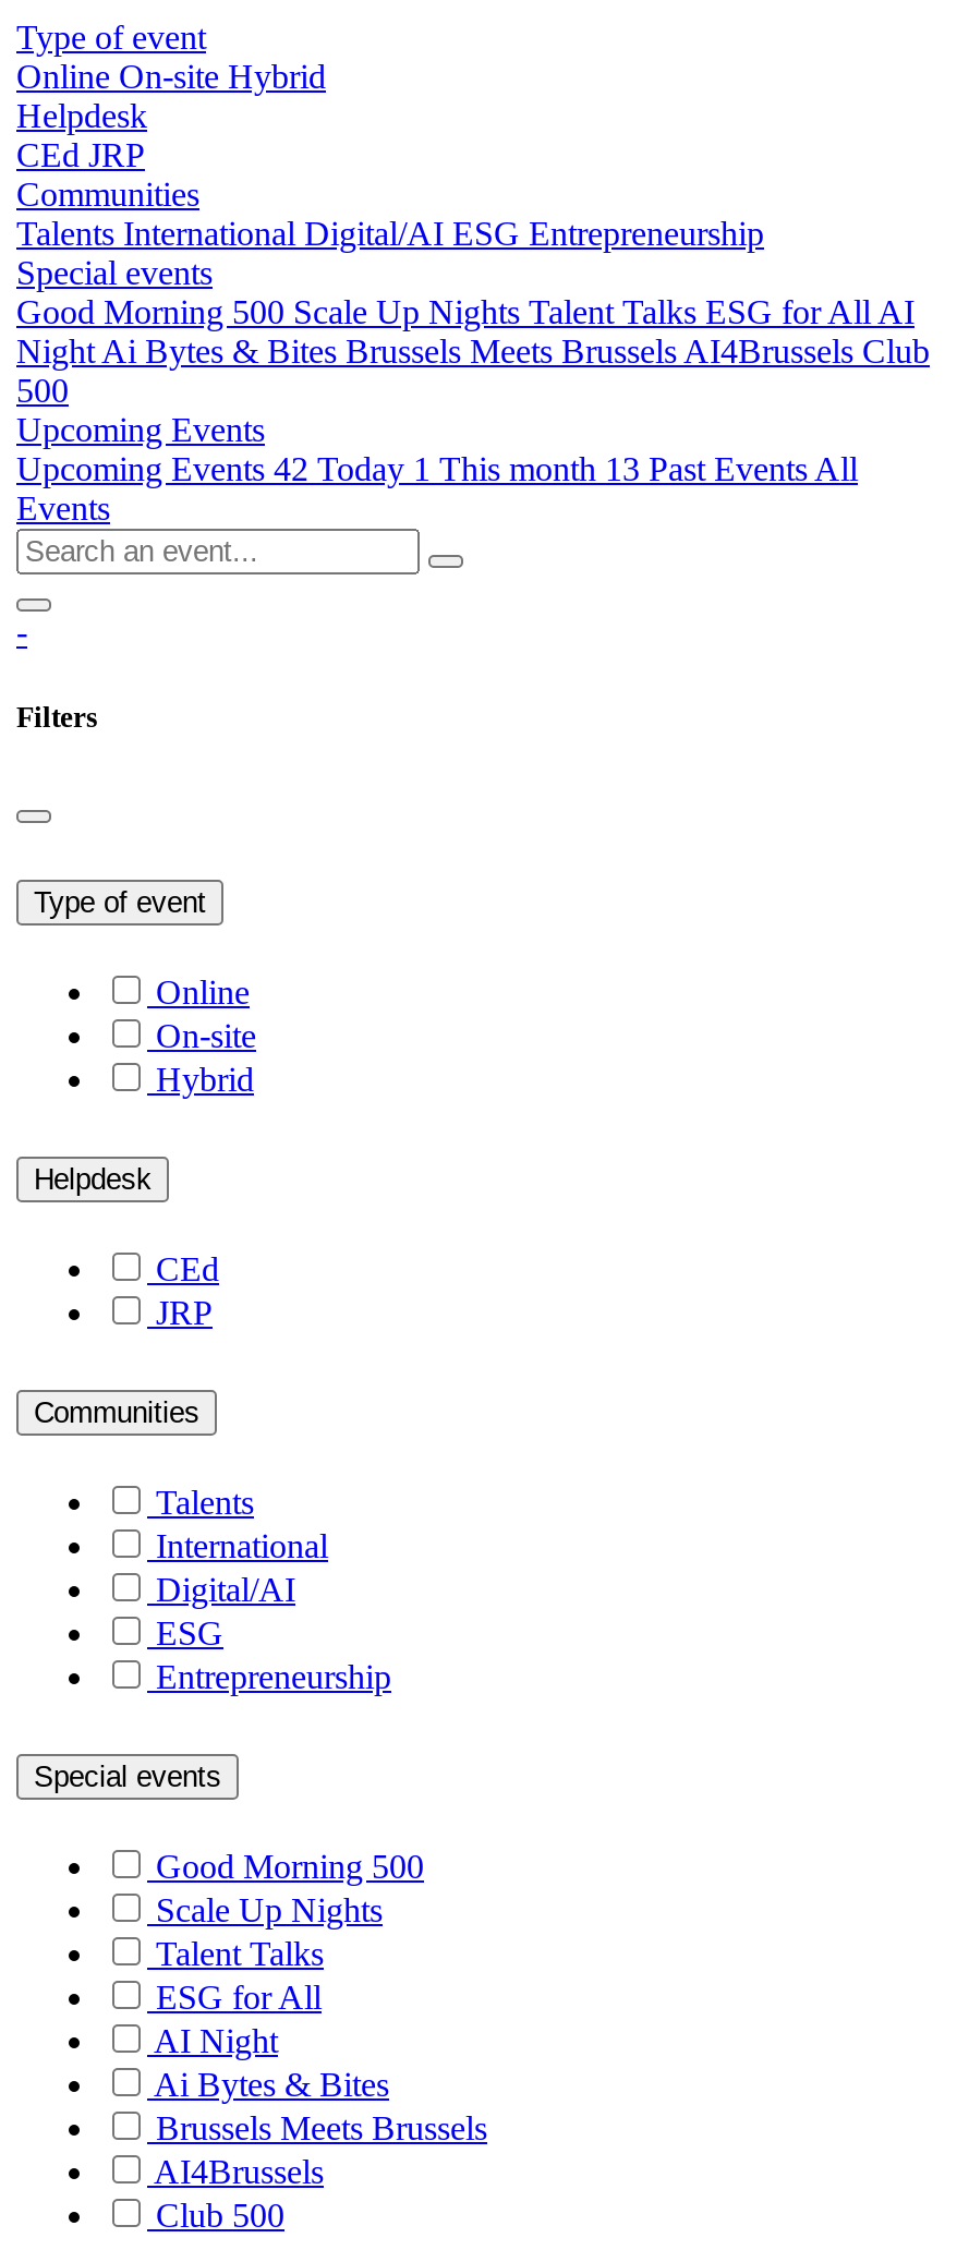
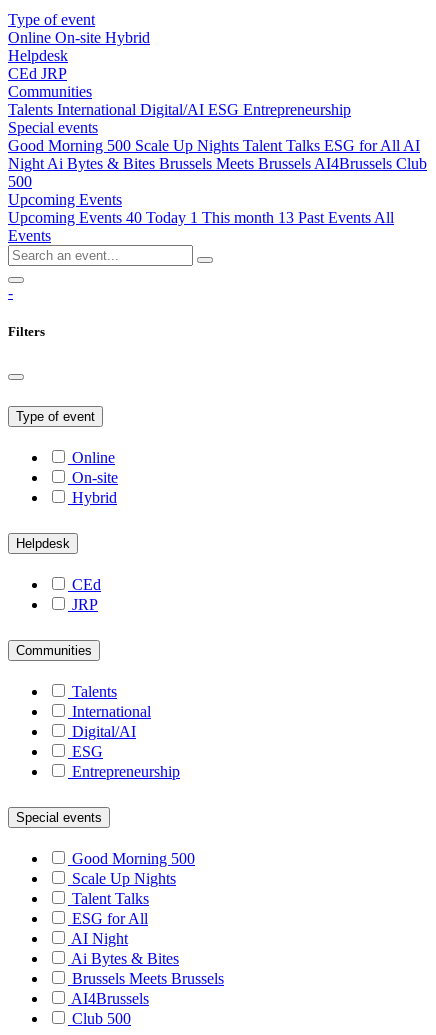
- Upcoming Events 42 Today 1 This month 13 Past Events All
+ Upcoming Events 40 Today 1 This month 13 Past Events All
